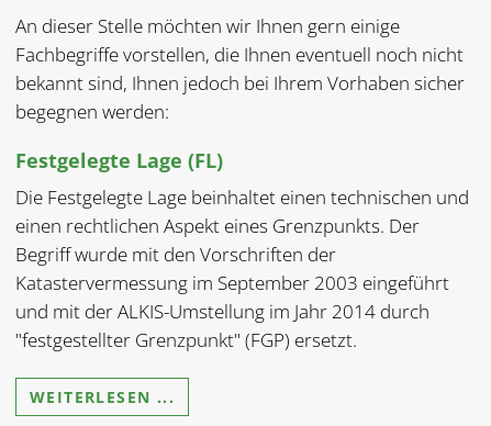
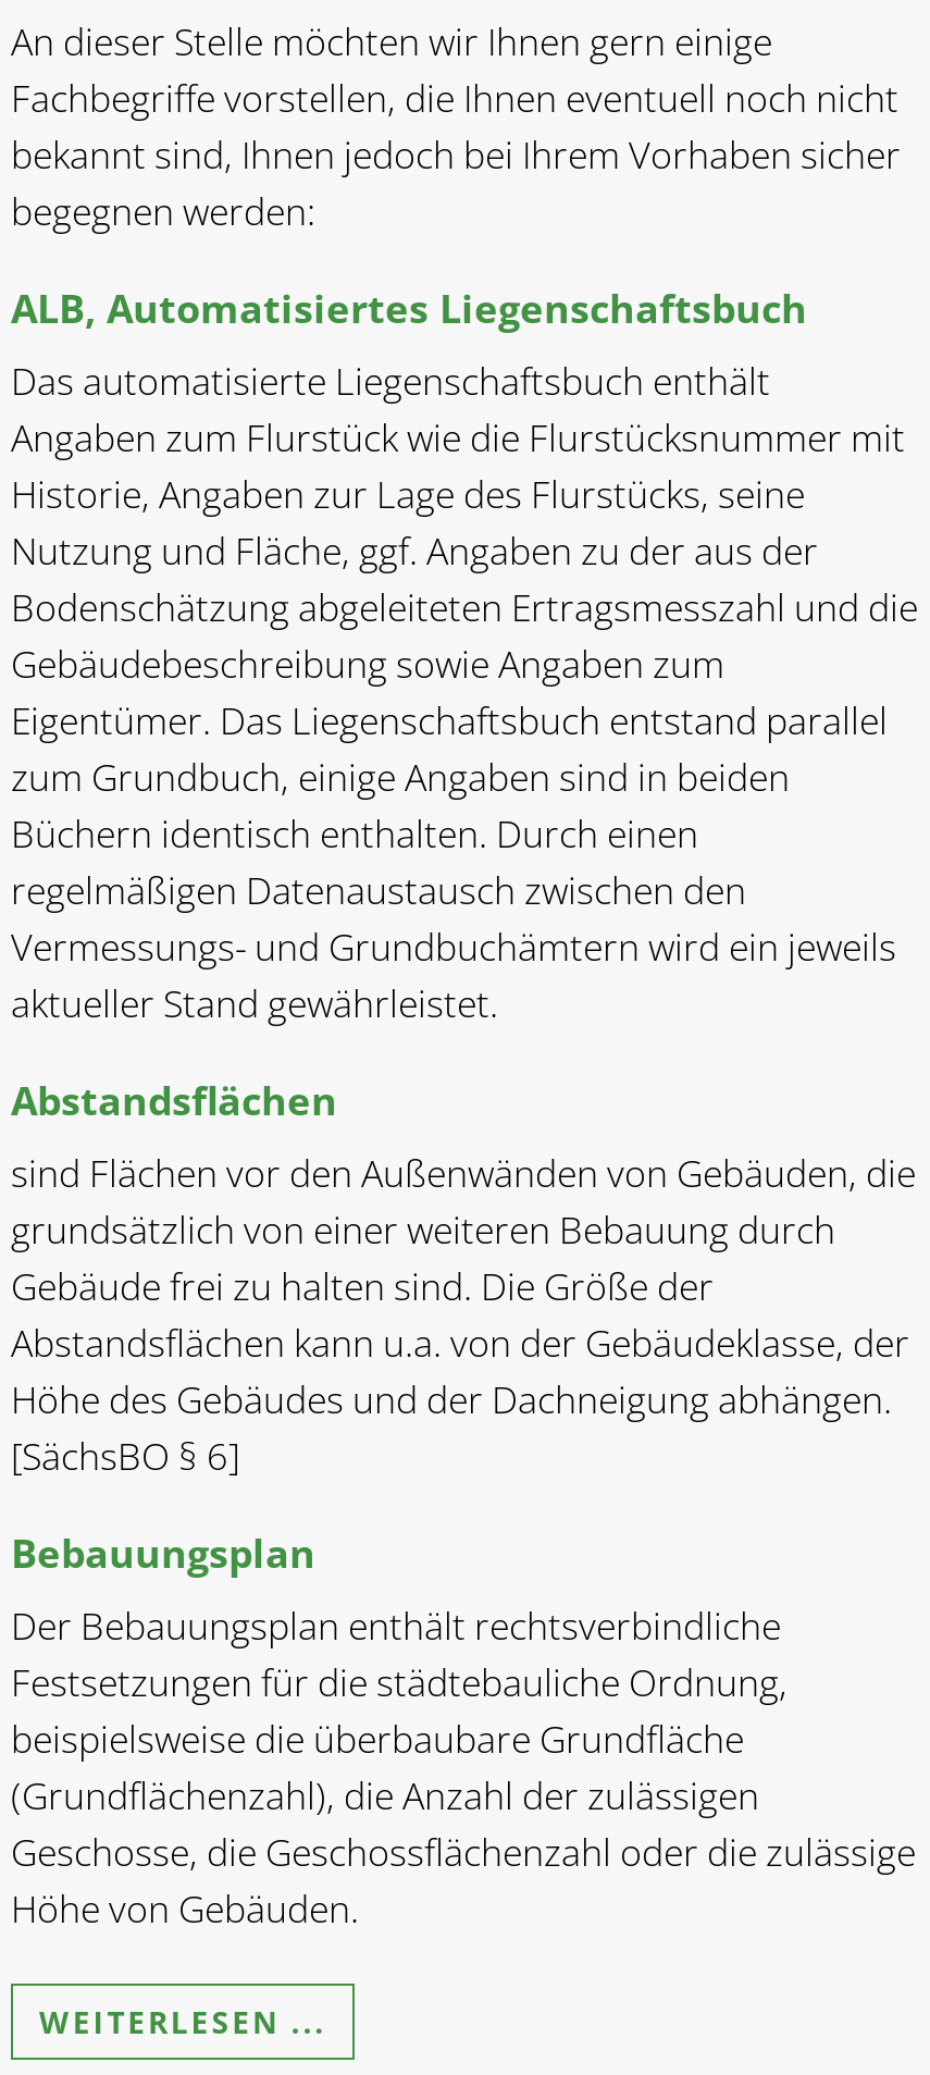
- Festgelegte Lage (FL)
- Die Festgelegte Lage beinhaltet einen technischen und
- einen rechtlichen Aspekt eines Grenzpunkts. Der
- Begriff wurde mit den Vorschriften der
- Katastervermessung im September 2003 eingeführt
- und mit der ALKIS-Umstellung im Jahr 2014 durch
- "festgestellter Grenzpunkt" (FGP) ersetzt.
+ ALB, Automatisiertes Liegenschaftsbuch
+ Das automatisierte Liegenschaftsbuch enthält
+ Angaben zum Flurstück wie die Flurstücksnummer mit
+ Historie, Angaben zur Lage des Flurstücks, seine
+ Nutzung und Fläche, ggf. Angaben zu der aus der
+ Bodenschätzung abgeleiteten Ertragsmesszahl und die
+ Gebäudebeschreibung sowie Angaben zum
+ Eigentümer. Das Liegenschaftsbuch entstand parallel
+ zum Grundbuch, einige Angaben sind in beiden
+ Büchern identisch enthalten. Durch einen
+ regelmäßigen Datenaustausch zwischen den
+ Vermessungs- und Grundbuchämtern wird ein jeweils
+ aktueller Stand gewährleistet.
+ Abstandsflächen
+ sind Flächen vor den Außenwänden von Gebäuden, die
+ grundsätzlich von einer weiteren Bebauung durch
+ Gebäude frei zu halten sind. Die Größe der
+ Abstandsflächen kann u.a. von der Gebäudeklasse, der
+ Höhe des Gebäudes und der Dachneigung abhängen.
+ [SächsBO § 6]
+ Bebauungsplan
+ Der Bebauungsplan enthält rechtsverbindliche
+ Festsetzungen für die städtebauliche Ordnung,
+ beispielsweise die überbaubare Grundfläche
+ (Grundflächenzahl), die Anzahl der zulässigen
+ Geschosse, die Geschossflächenzahl oder die zulässige
+ Höhe von Gebäuden.
